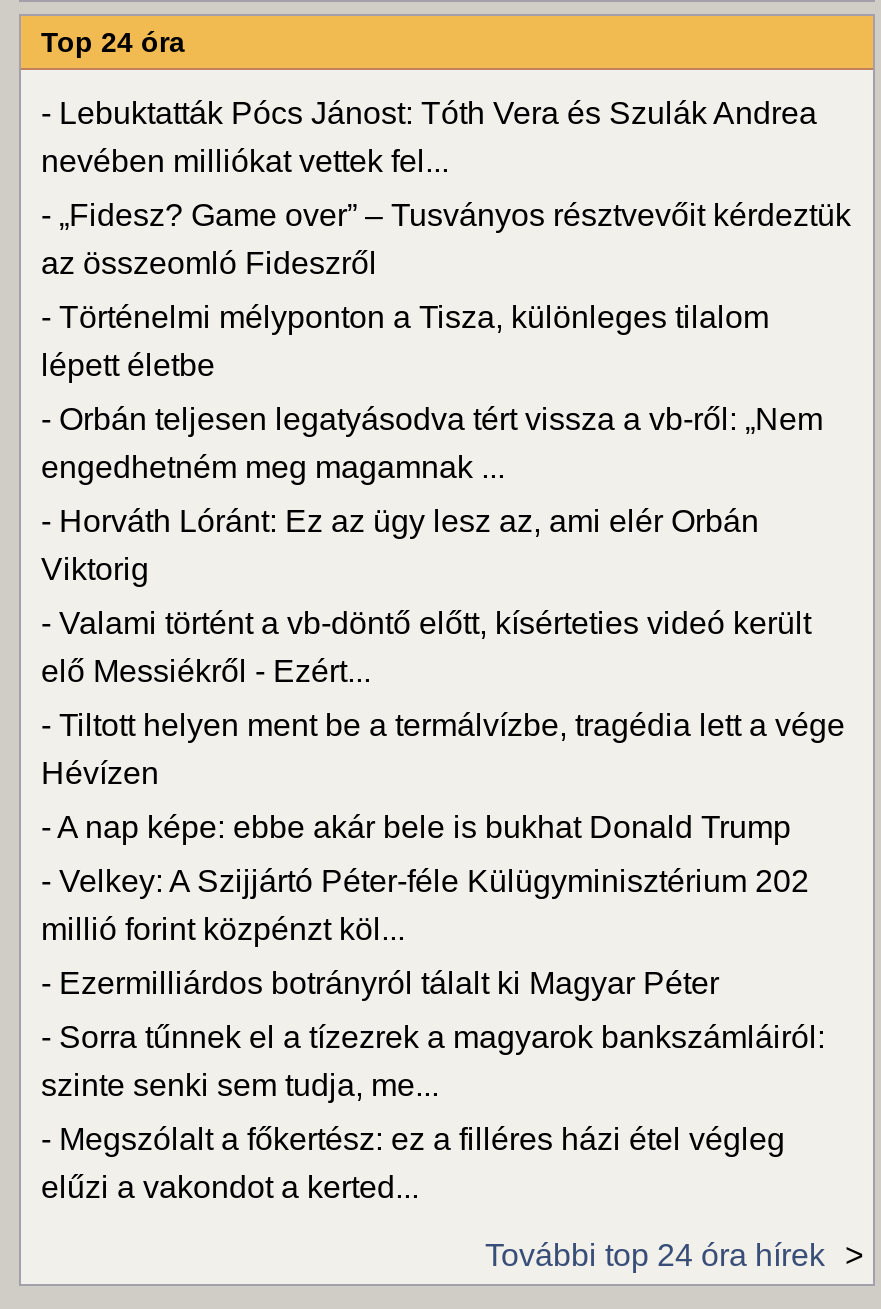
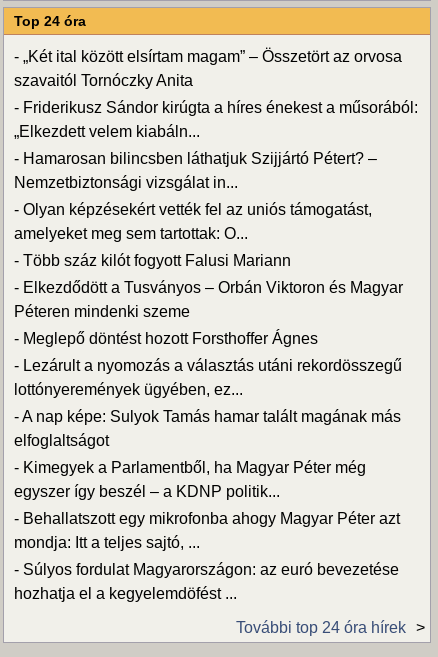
- - Lebuktatták Pócs Jánost: Tóth Vera és Szulák Andrea
- nevében milliókat vettek fel...
+ - „Két ital között elsírtam magam” – Összetört az orvosa
+ szavaitól Tornóczky Anita

- - „Fidesz? Game over” – Tusványos résztvevőit kérdeztük
- az összeomló Fideszről
+ - Friderikusz Sándor kirúgta a híres énekest a műsorából:
+ „Elkezdett velem kiabáln...

- - Történelmi mélyponton a Tisza, különleges tilalom
- lépett életbe
+ - Hamarosan bilincsben láthatjuk Szijjártó Pétert? –
+ Nemzetbiztonsági vizsgálat in...

- - Orbán teljesen legatyásodva tért vissza a vb-ről: „Nem
- engedhetném meg magamnak ...
+ - Olyan képzésekért vették fel az uniós támogatást,
+ amelyeket meg sem tartottak: O...

- - Horváth Lóránt: Ez az ügy lesz az, ami elér Orbán
- Viktorig
+ - Több száz kilót fogyott Falusi Mariann

- - Valami történt a vb-döntő előtt, kísérteties videó került
- elő Messiékről - Ezért...
+ - Elkezdődött a Tusványos – Orbán Viktoron és Magyar
+ Péteren mindenki szeme

- - Tiltott helyen ment be a termálvízbe, tragédia lett a vége
- Hévízen
+ - Meglepő döntést hozott Forsthoffer Ágnes

- - A nap képe: ebbe akár bele is bukhat Donald Trump
+ - Lezárult a nyomozás a választás utáni rekordösszegű
+ lottónyeremények ügyében, ez...

- - Velkey: A Szijjártó Péter-féle Külügyminisztérium 202
- millió forint közpénzt köl...
+ - A nap képe: Sulyok Tamás hamar talált magának más
+ elfoglaltságot

- - Ezermilliárdos botrányról tálalt ki Magyar Péter
+ - Kimegyek a Parlamentből, ha Magyar Péter még
+ egyszer így beszél – a KDNP politik...

- - Sorra tűnnek el a tízezrek a magyarok bankszámláiról:
- szinte senki sem tudja, me...
+ - Behallatszott egy mikrofonba ahogy Magyar Péter azt
+ mondja: Itt a teljes sajtó, ...

- - Megszólalt a főkertész: ez a filléres házi étel végleg
- elűzi a vakondot a kerted...
+ - Súlyos fordulat Magyarországon: az euró bevezetése
+ hozhatja el a kegyelemdöfést ...
